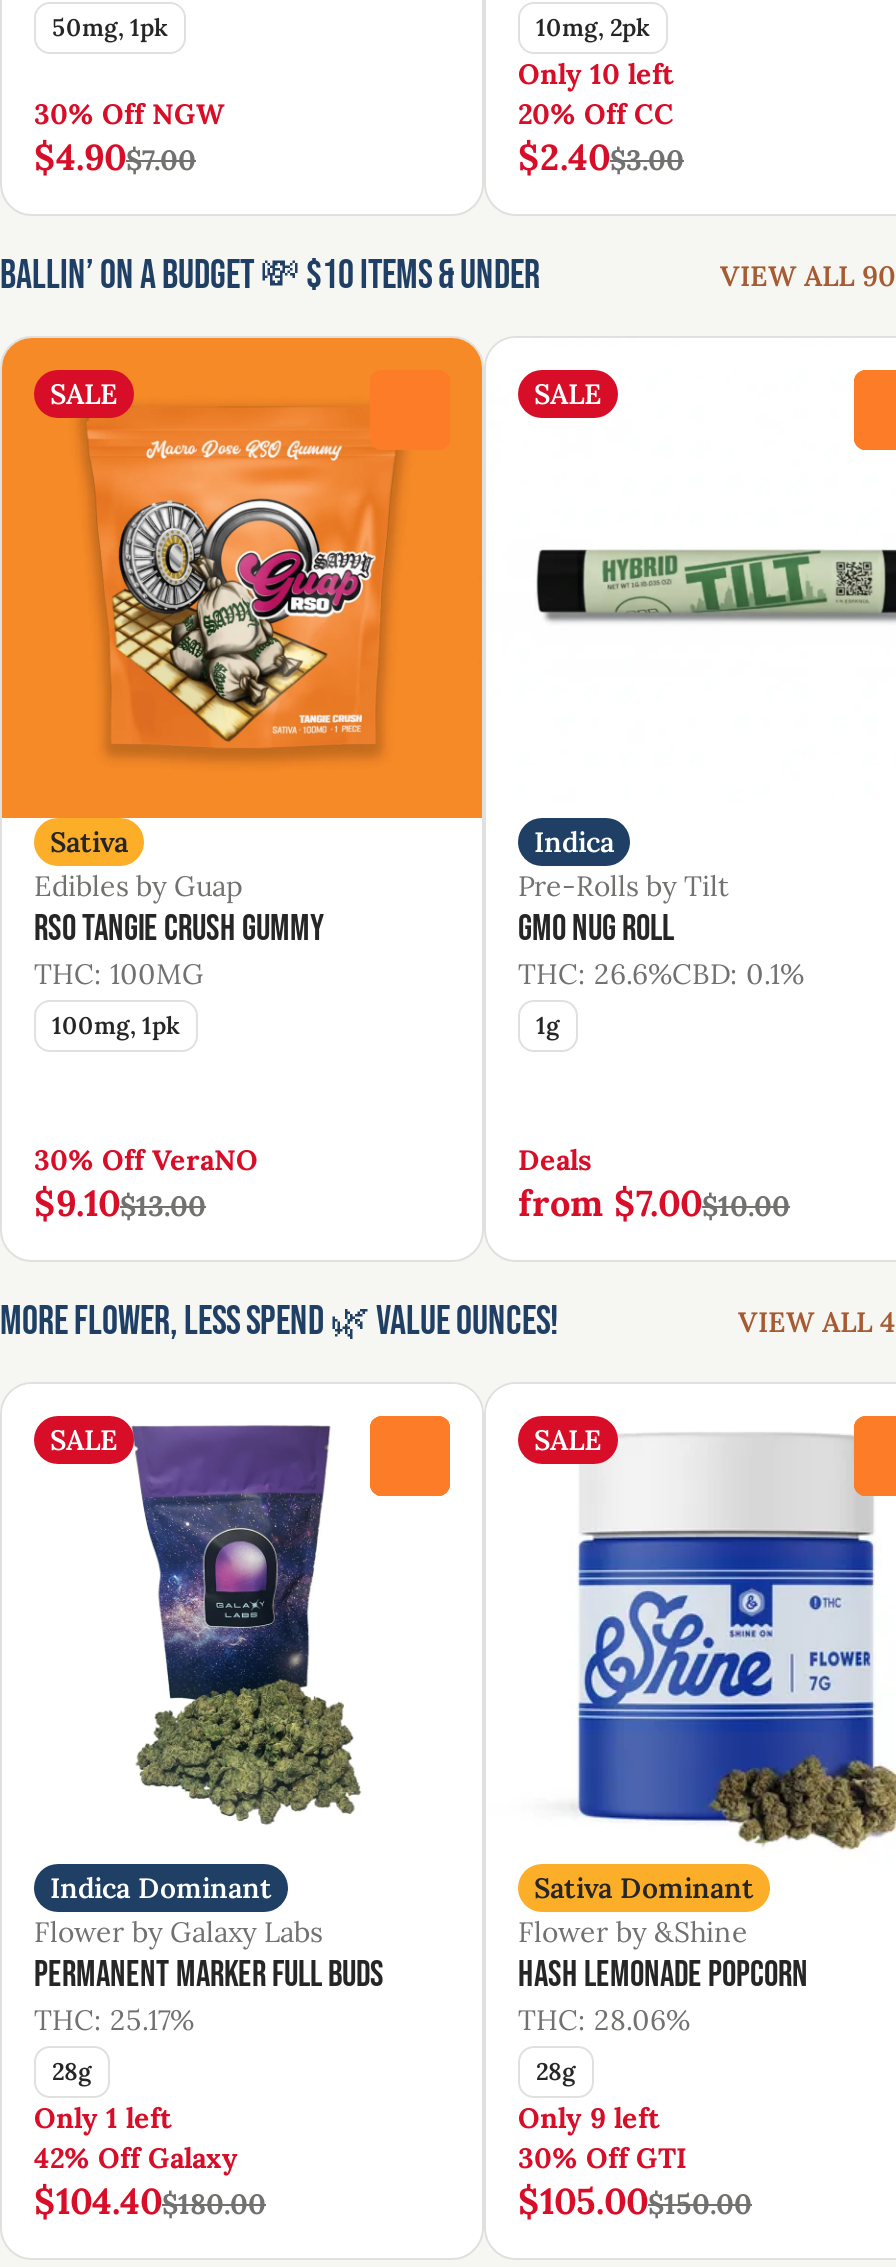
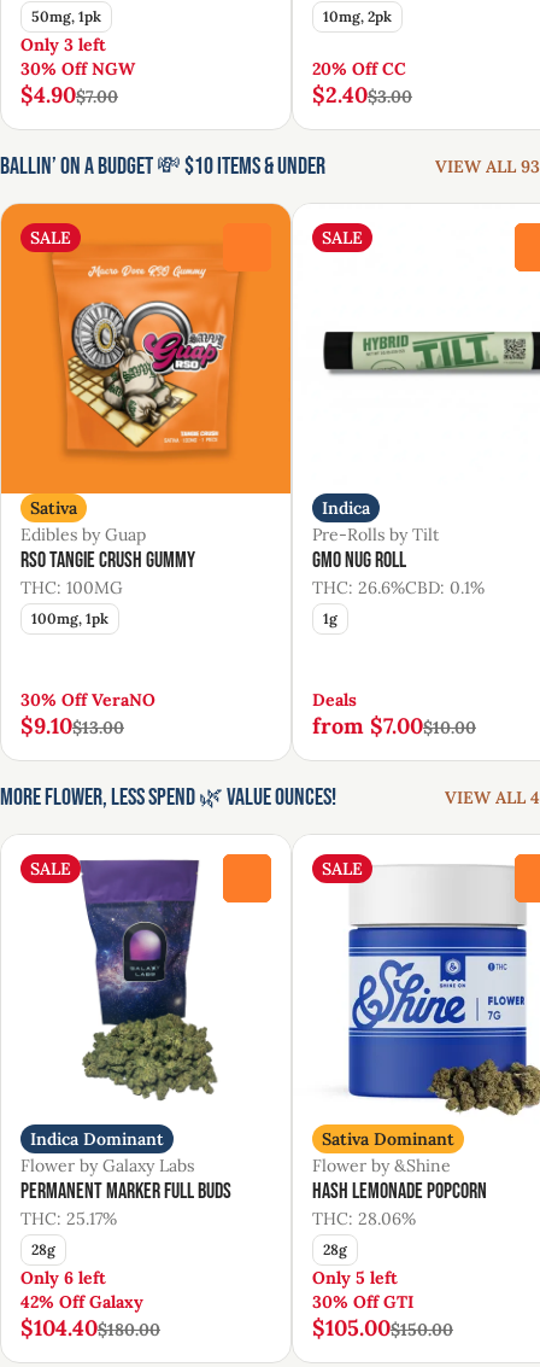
+ Only 3 left

- Only 10 left

- VIEW ALL 90
+ VIEW ALL 93

- Only 1 left
+ Only 6 left

- Only 9 left
+ Only 5 left
